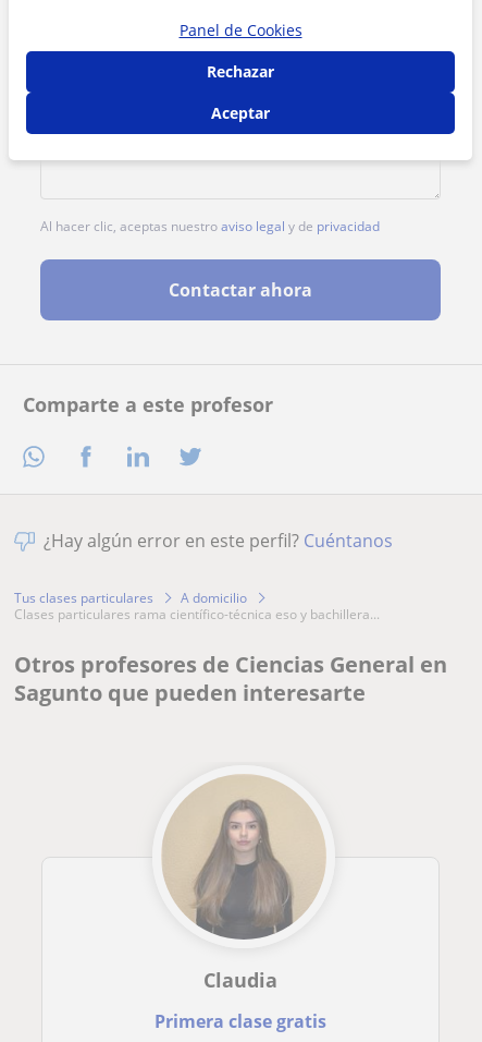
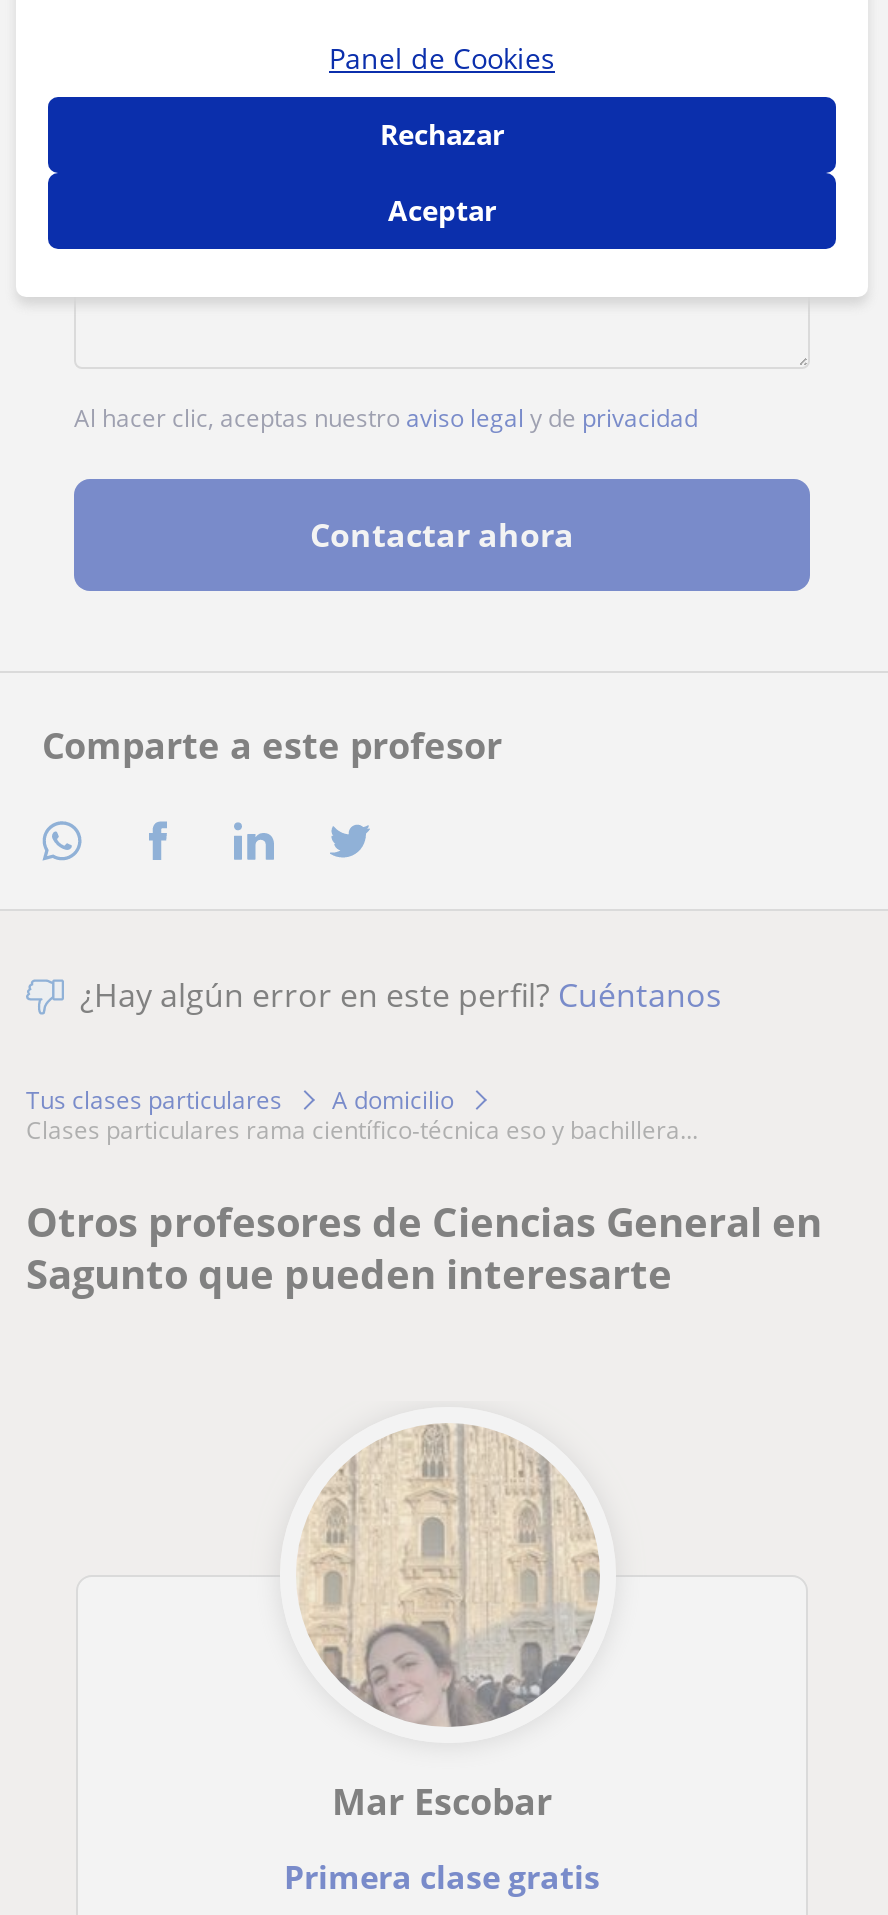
- [image]
- Claudia
+ [image]
+ Mar Escobar
